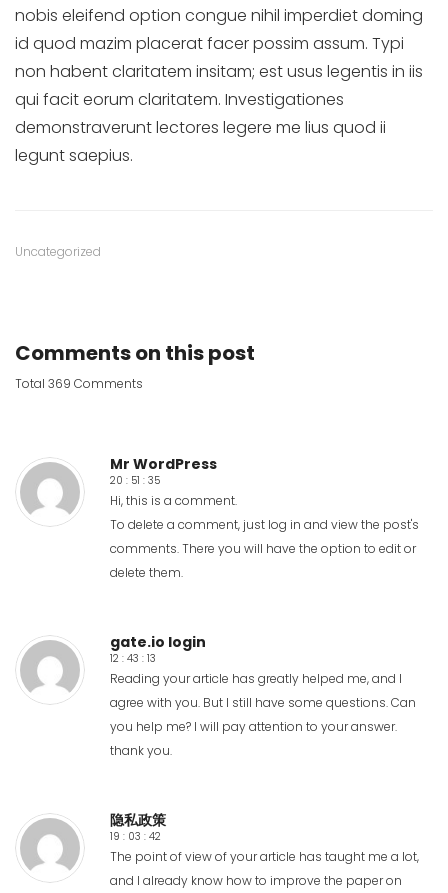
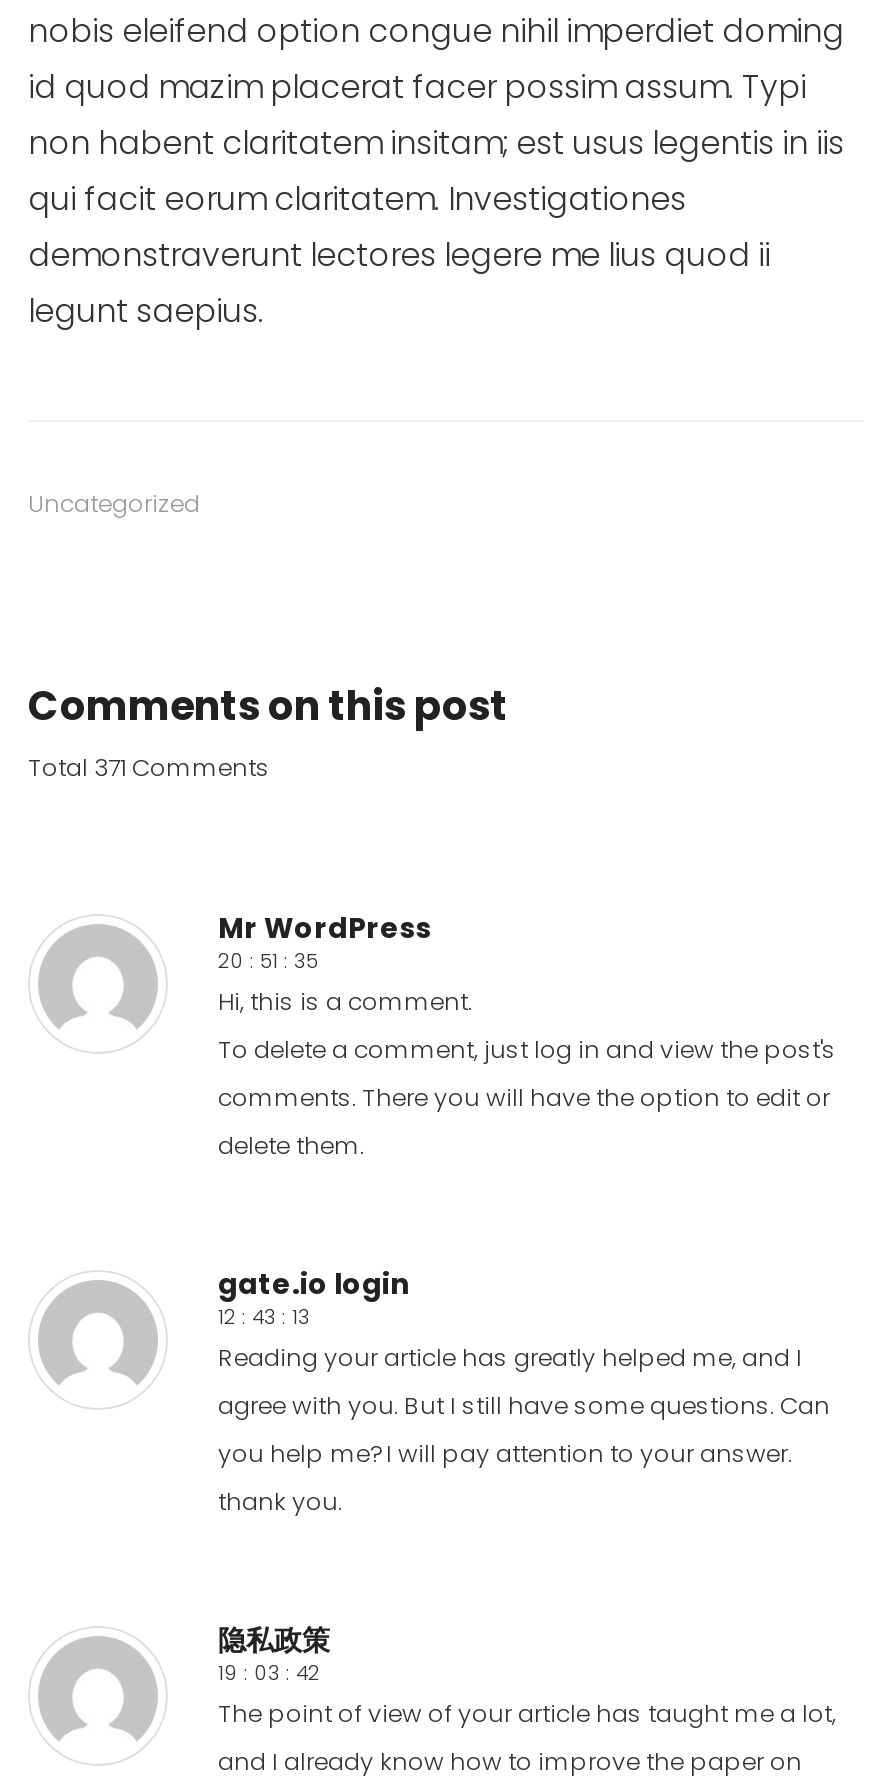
- Total 369 Comments
+ Total 371 Comments
